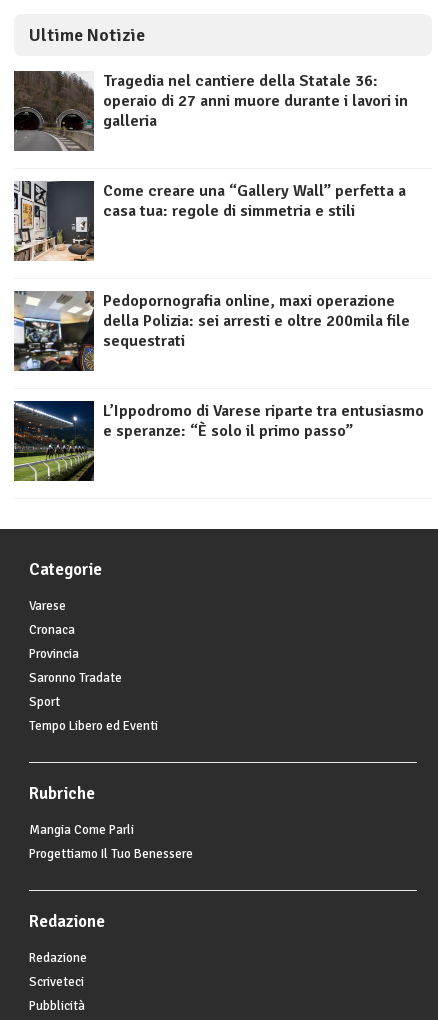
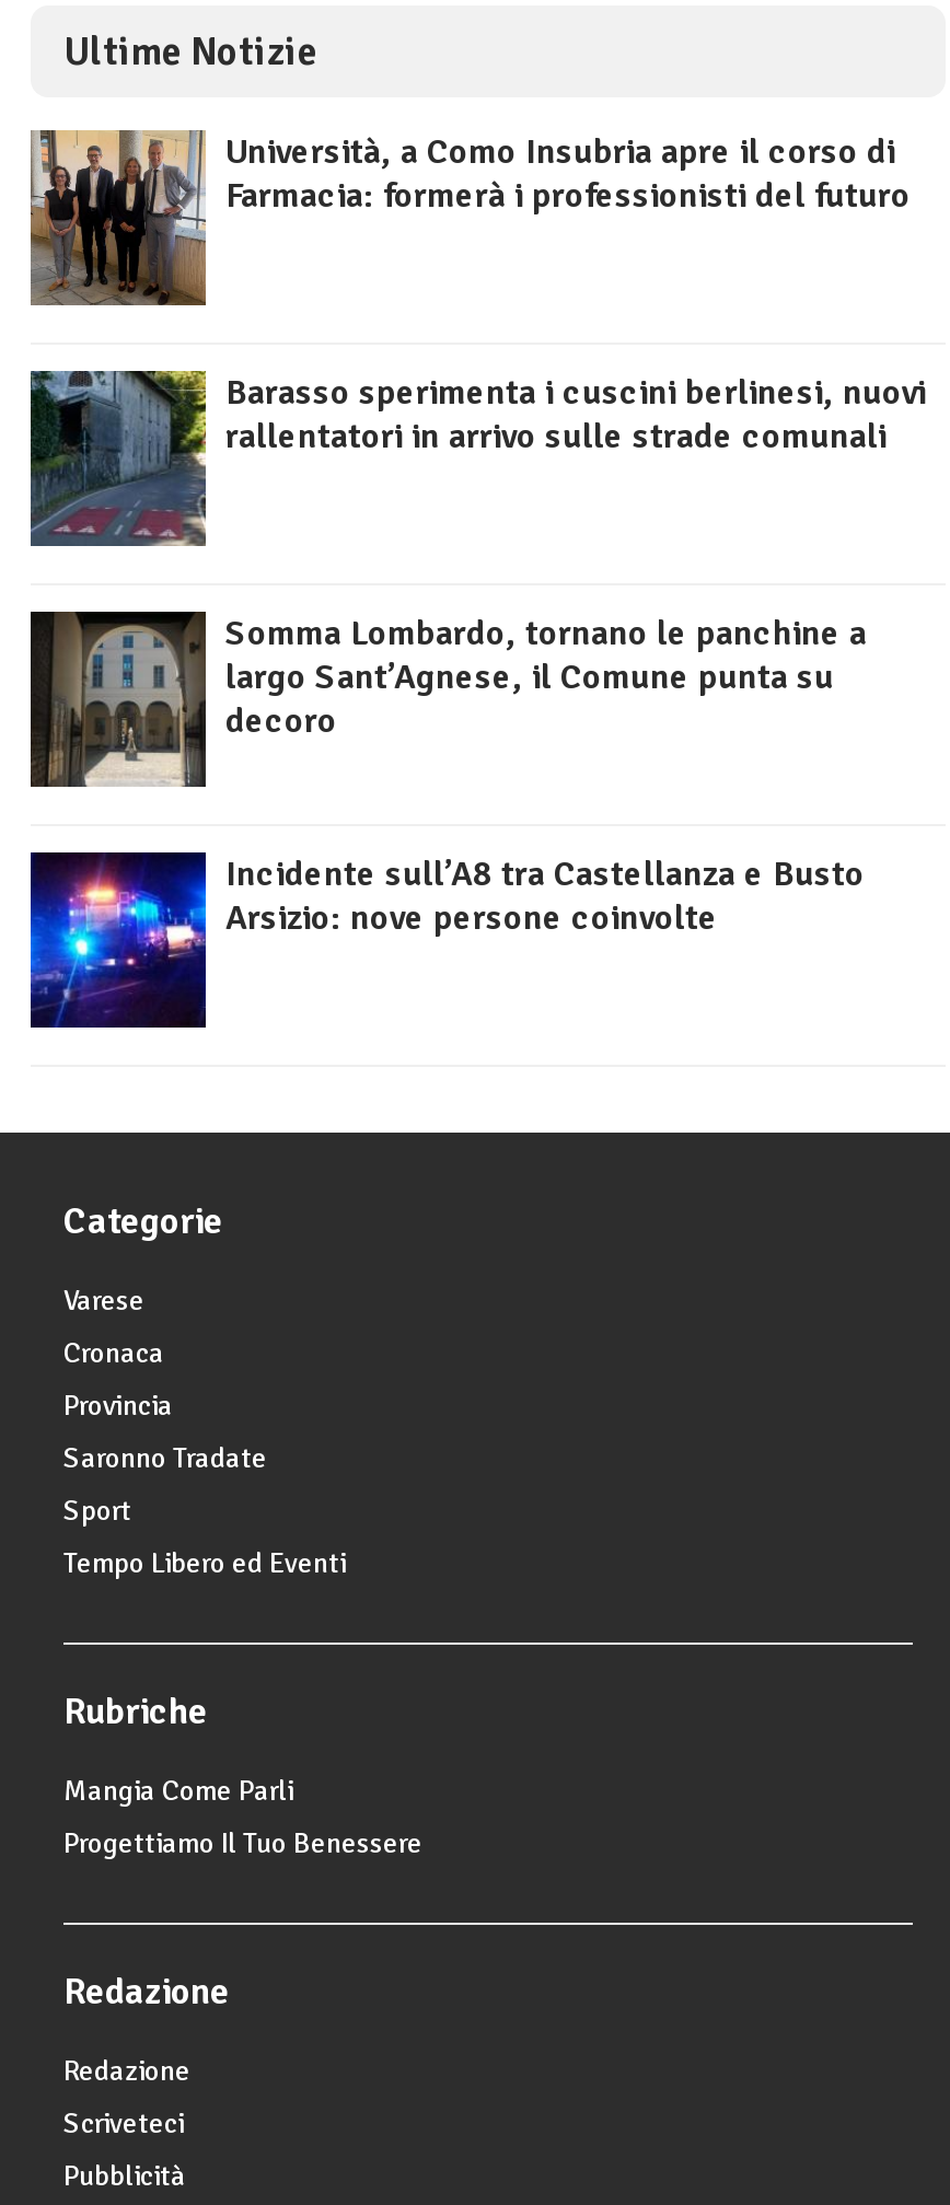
- [image]
- Tragedia nel cantiere della Statale 36:
- operaio di 27 anni muore durante i lavori in
- galleria
+ [image]
+ Università, a Como Insubria apre il corso di
+ Farmacia: formerà i professionisti del futuro

- [image]
- Come creare una “Gallery Wall” perfetta a
- casa tua: regole di simmetria e stili
+ [image]
+ Barasso sperimenta i cuscini berlinesi, nuovi
+ rallentatori in arrivo sulle strade comunali

- [image]
- Pedopornografia online, maxi operazione
- della Polizia: sei arresti e oltre 200mila file
- sequestrati
+ [image]
+ Somma Lombardo, tornano le panchine a
+ largo Sant’Agnese, il Comune punta su
+ decoro

- [image]
- L’Ippodromo di Varese riparte tra entusiasmo
- e speranze: “È solo il primo passo”
+ [image]
+ Incidente sull’A8 tra Castellanza e Busto
+ Arsizio: nove persone coinvolte
